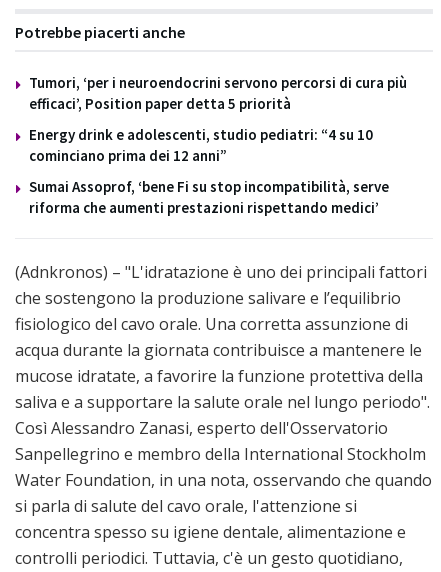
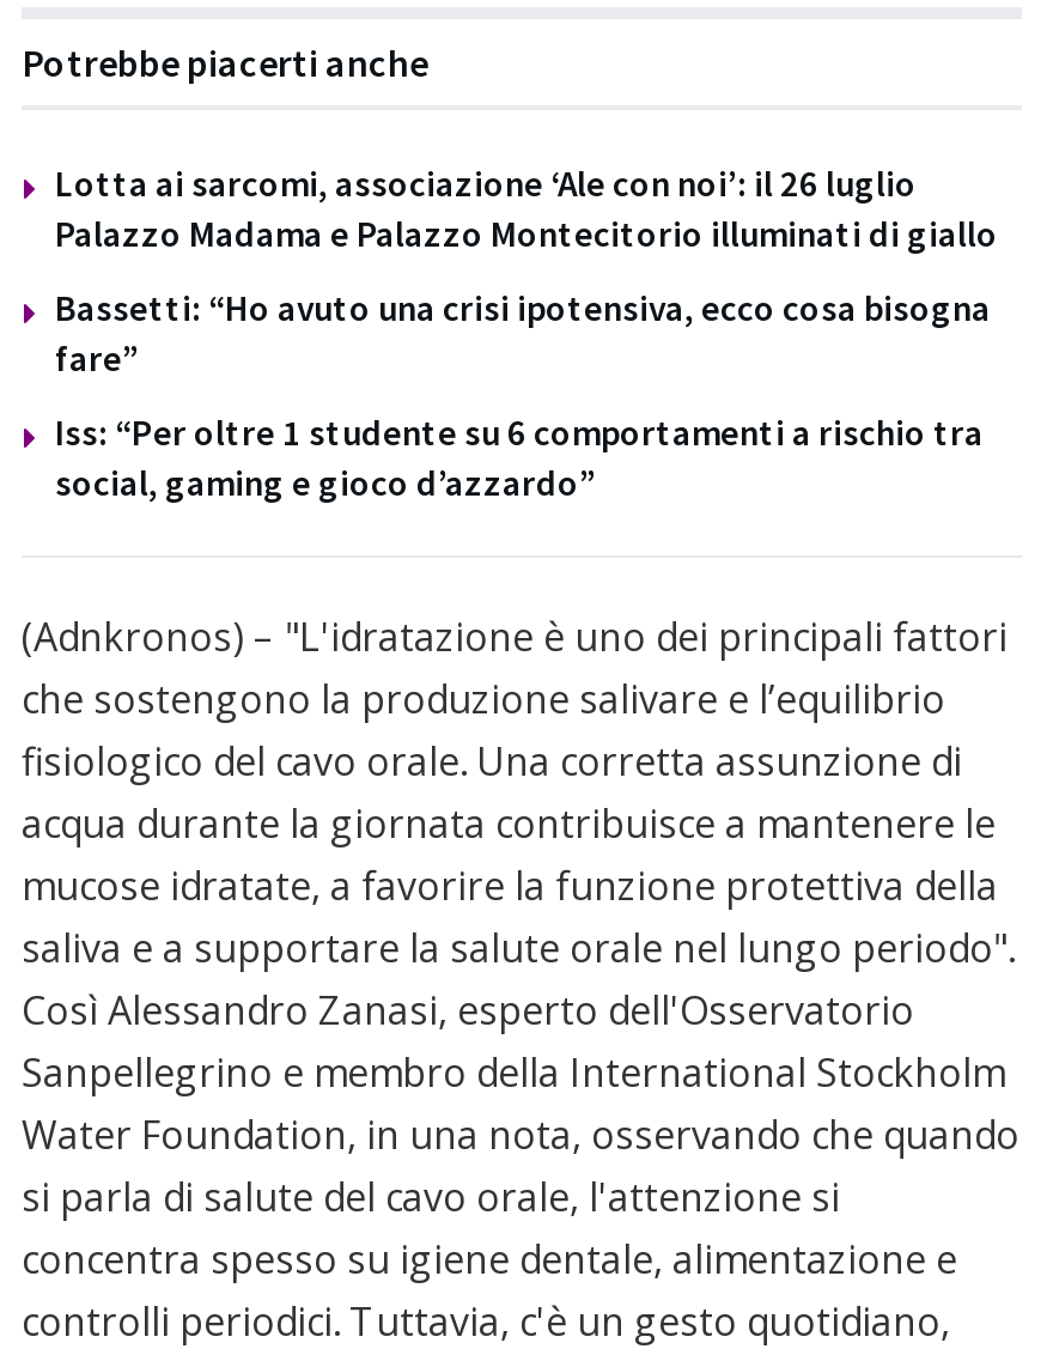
- Tumori, ‘per i neuroendocrini servono percorsi di cura più
- efficaci’, Position paper detta 5 priorità
+ Lotta ai sarcomi, associazione ‘Ale con noi’: il 26 luglio
+ Palazzo Madama e Palazzo Montecitorio illuminati di giallo

- Energy drink e adolescenti, studio pediatri: “4 su 10
- cominciano prima dei 12 anni”
+ Bassetti: “Ho avuto una crisi ipotensiva, ecco cosa bisogna
+ fare”

- Sumai Assoprof, ‘bene Fi su stop incompatibilità, serve
- riforma che aumenti prestazioni rispettando medici’
+ Iss: “Per oltre 1 studente su 6 comportamenti a rischio tra
+ social, gaming e gioco d’azzardo”
